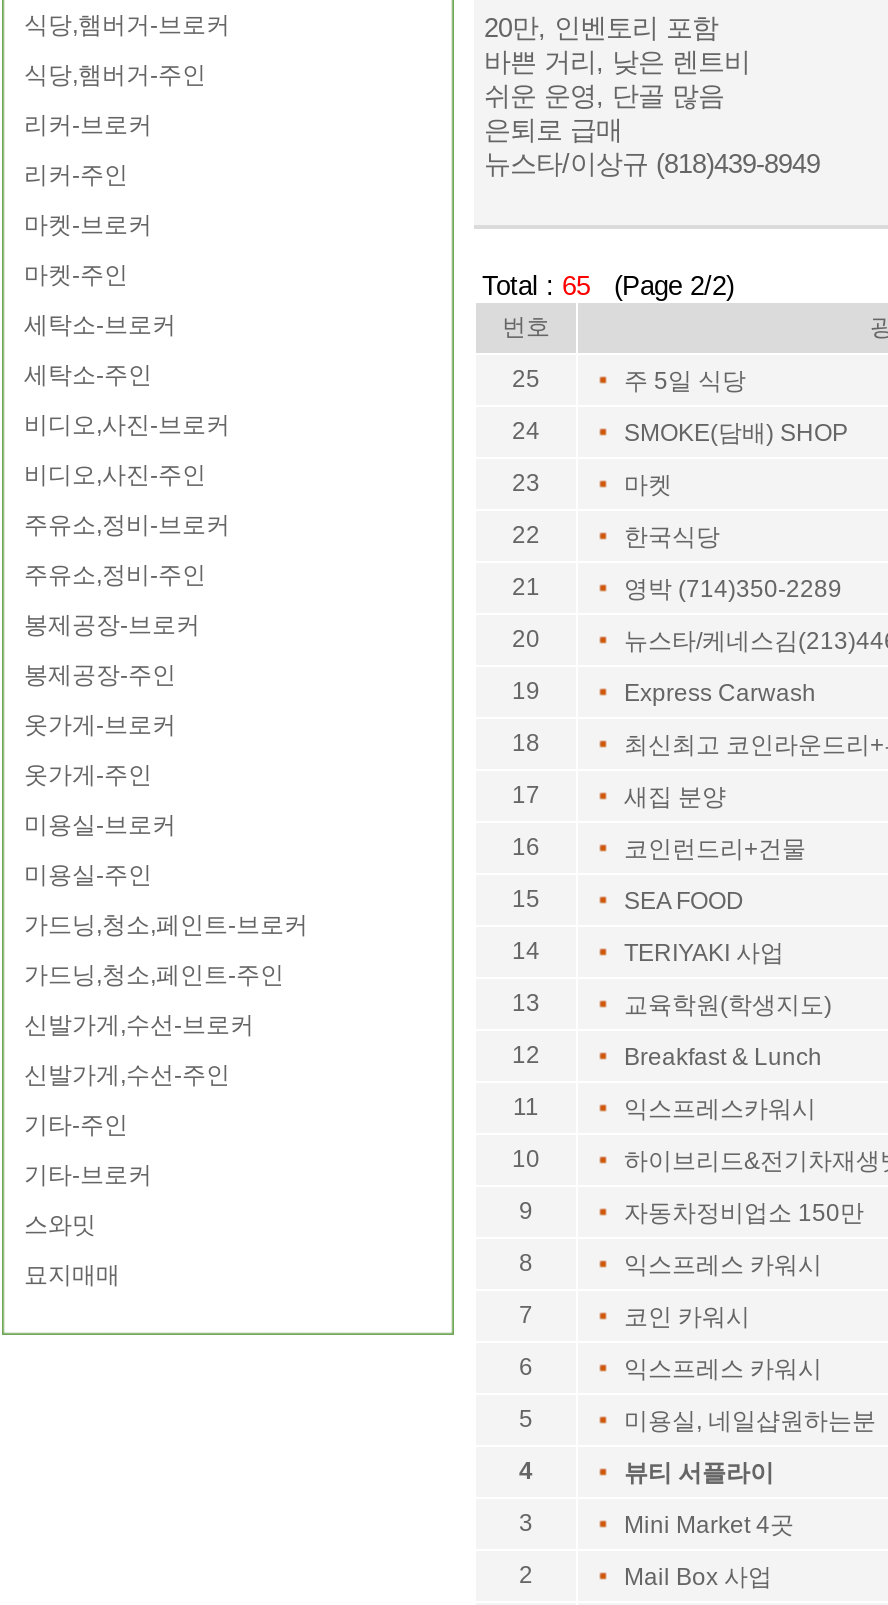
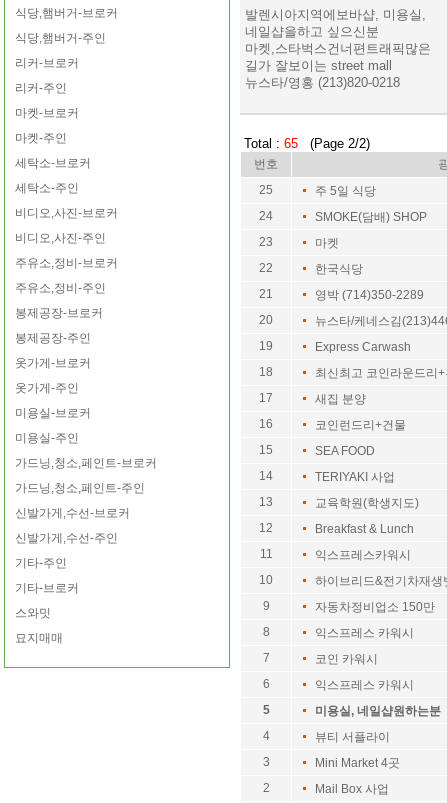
- 20만, 인벤토리 포함
- 바쁜 거리, 낮은 렌트비
- 쉬운 운영, 단골 많음
- 은퇴로 급매
- 뉴스타/이상규 (818)439-8949
+ 발렌시아지역에보바샵, 미용실,
+ 네일샵을하고 싶으신분
+ 마켓,스타벅스건너편트래픽많은
+ 길가 잘보이는 street mall
+ 뉴스타/영홍 (213)820-0218
